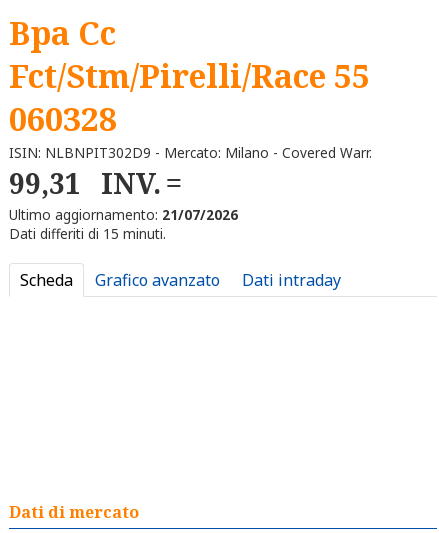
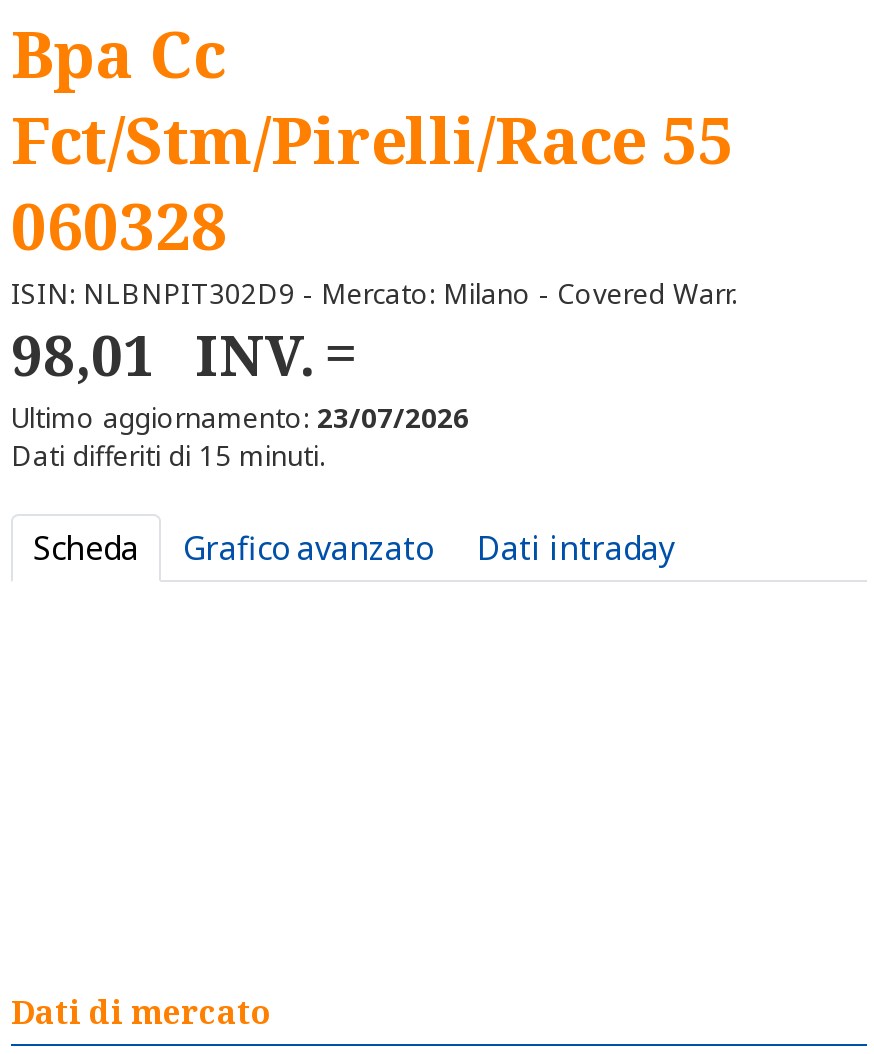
- 99,31 INV.
+ 98,01 INV.

- Ultimo aggiornamento: 21/07/2026
+ Ultimo aggiornamento: 23/07/2026
